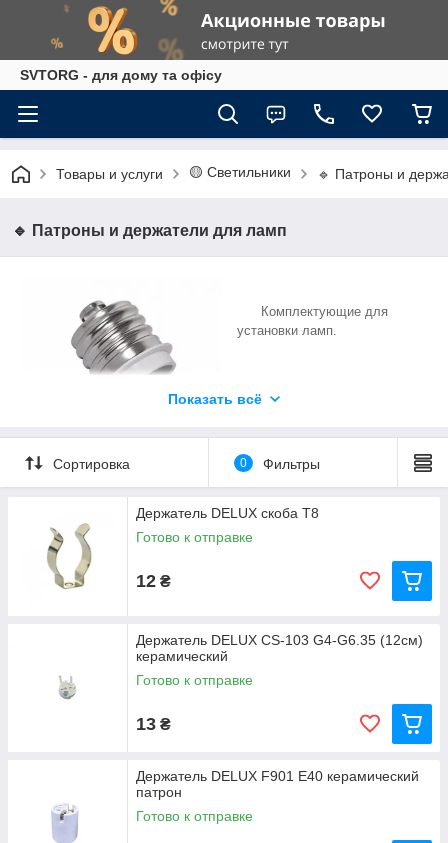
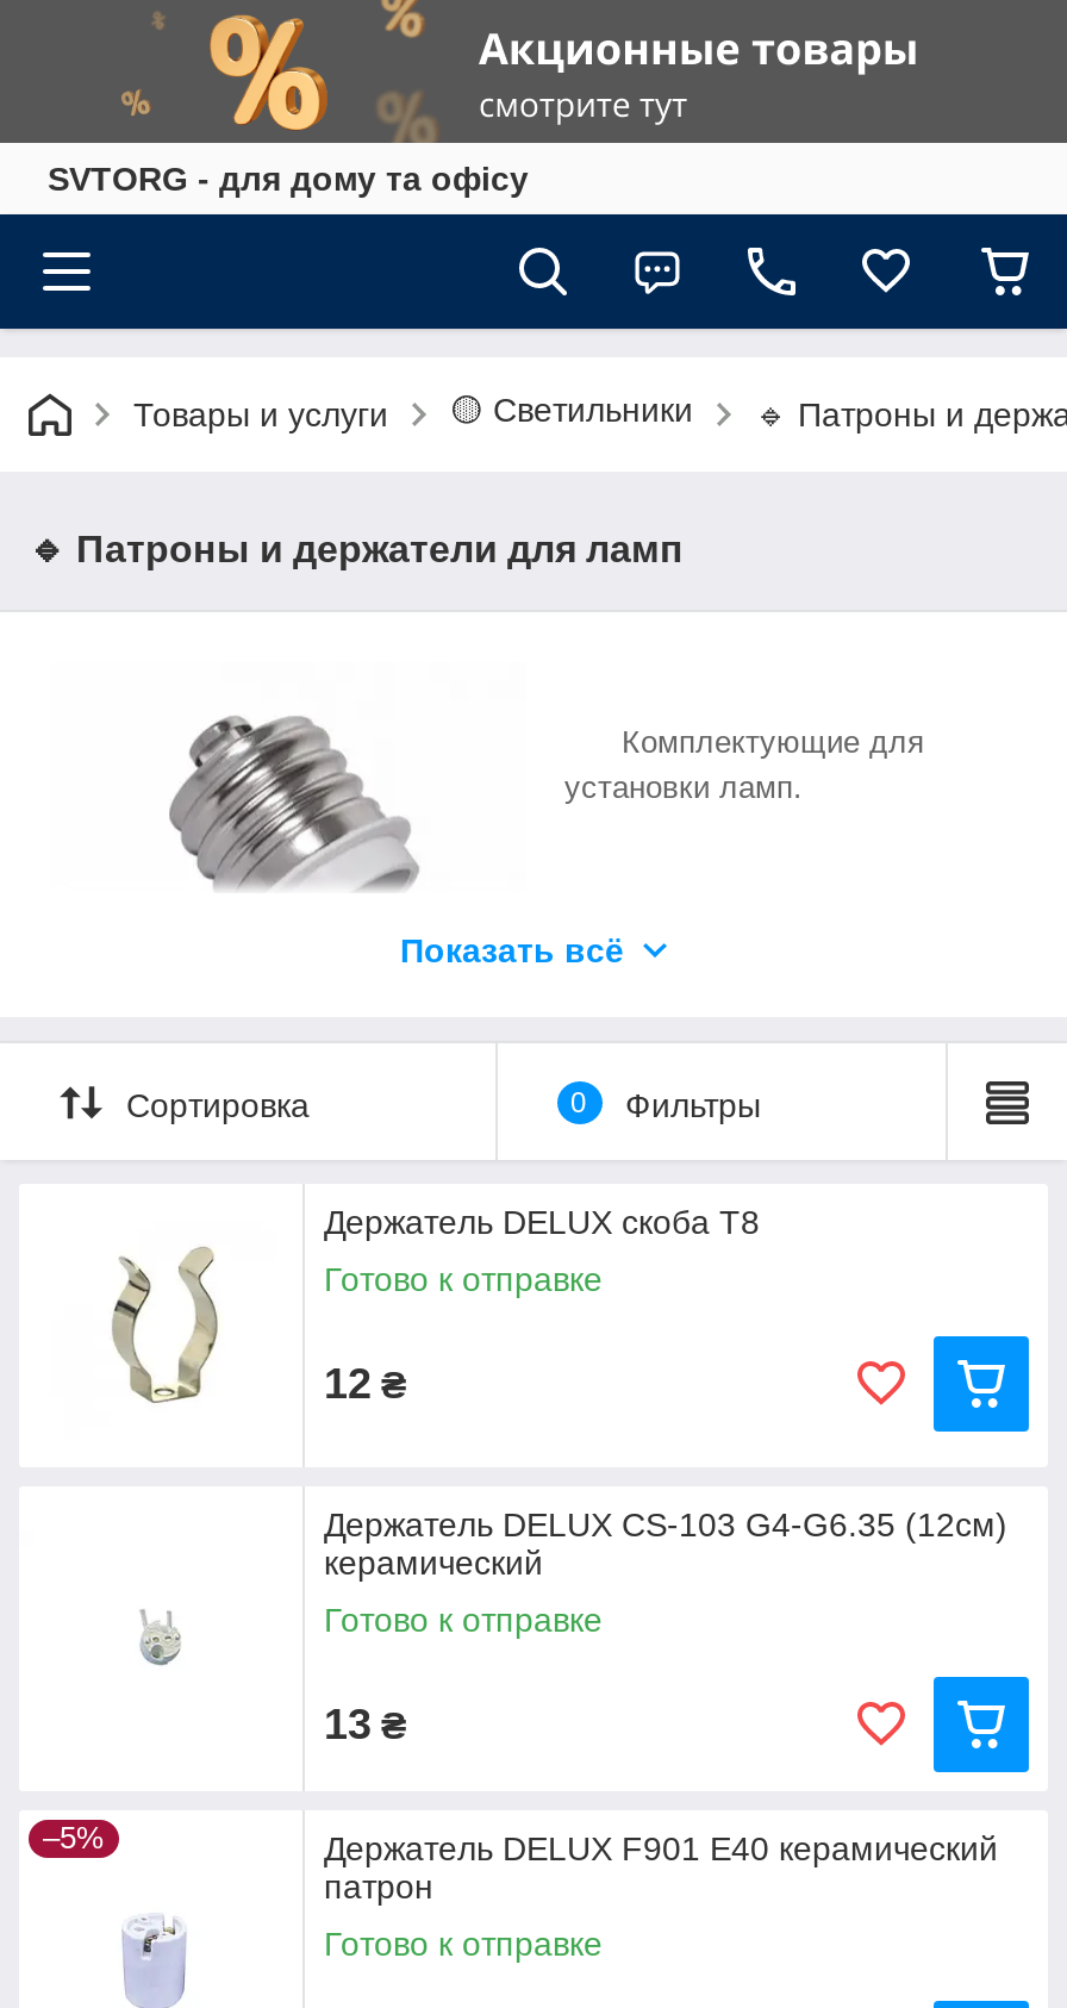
+ –5%
